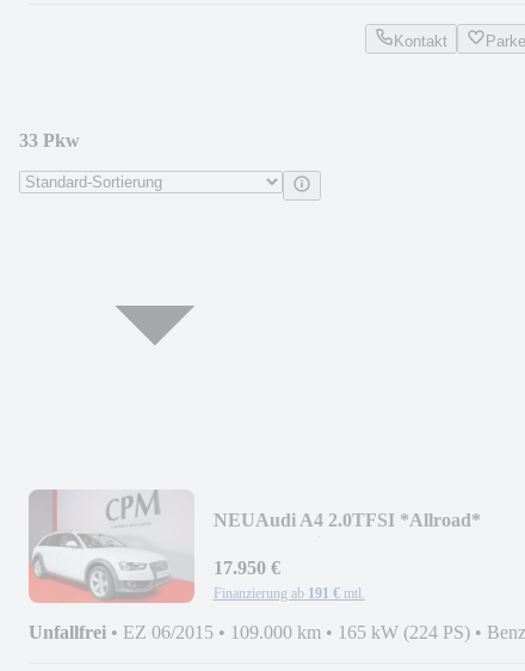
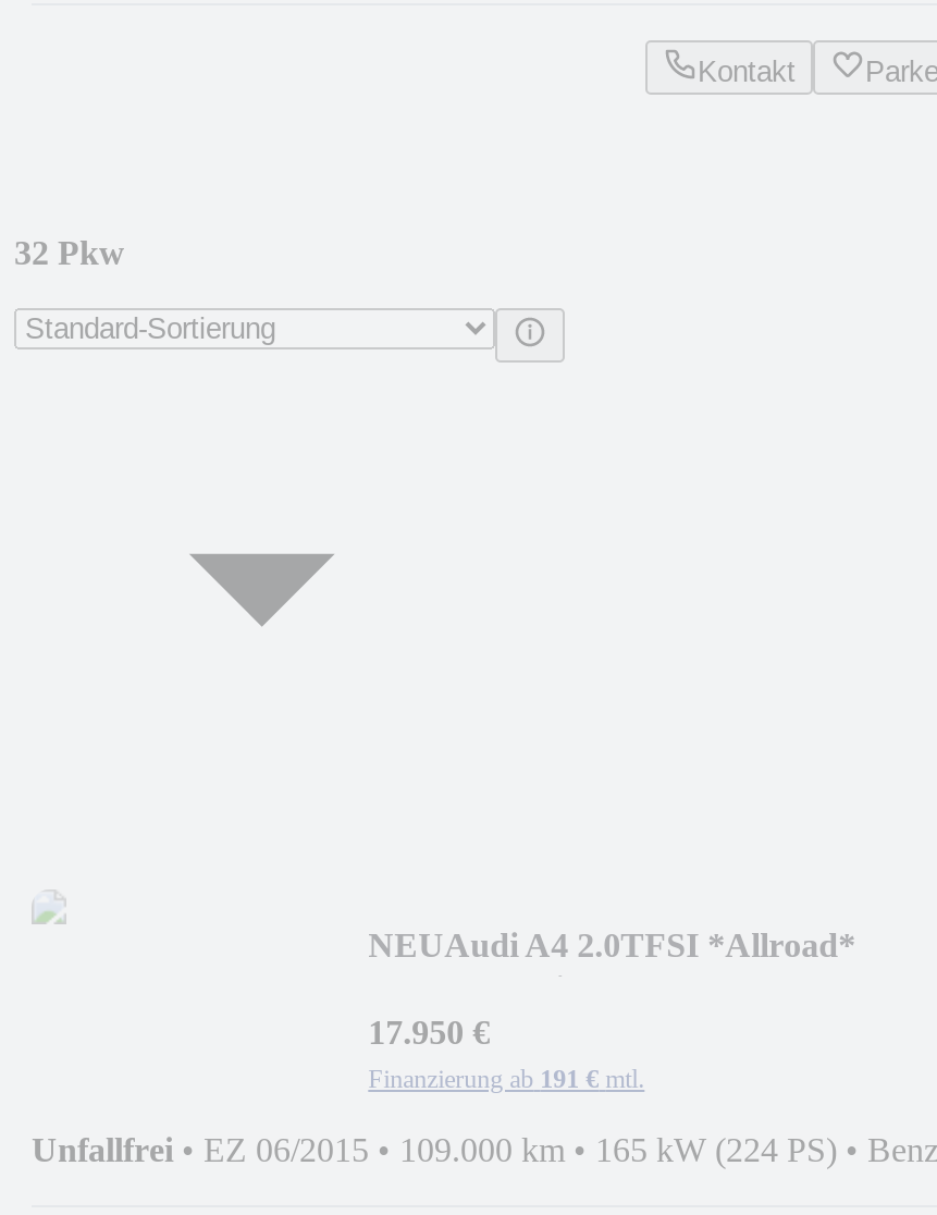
- 33 Pkw
+ 32 Pkw

- [image]
